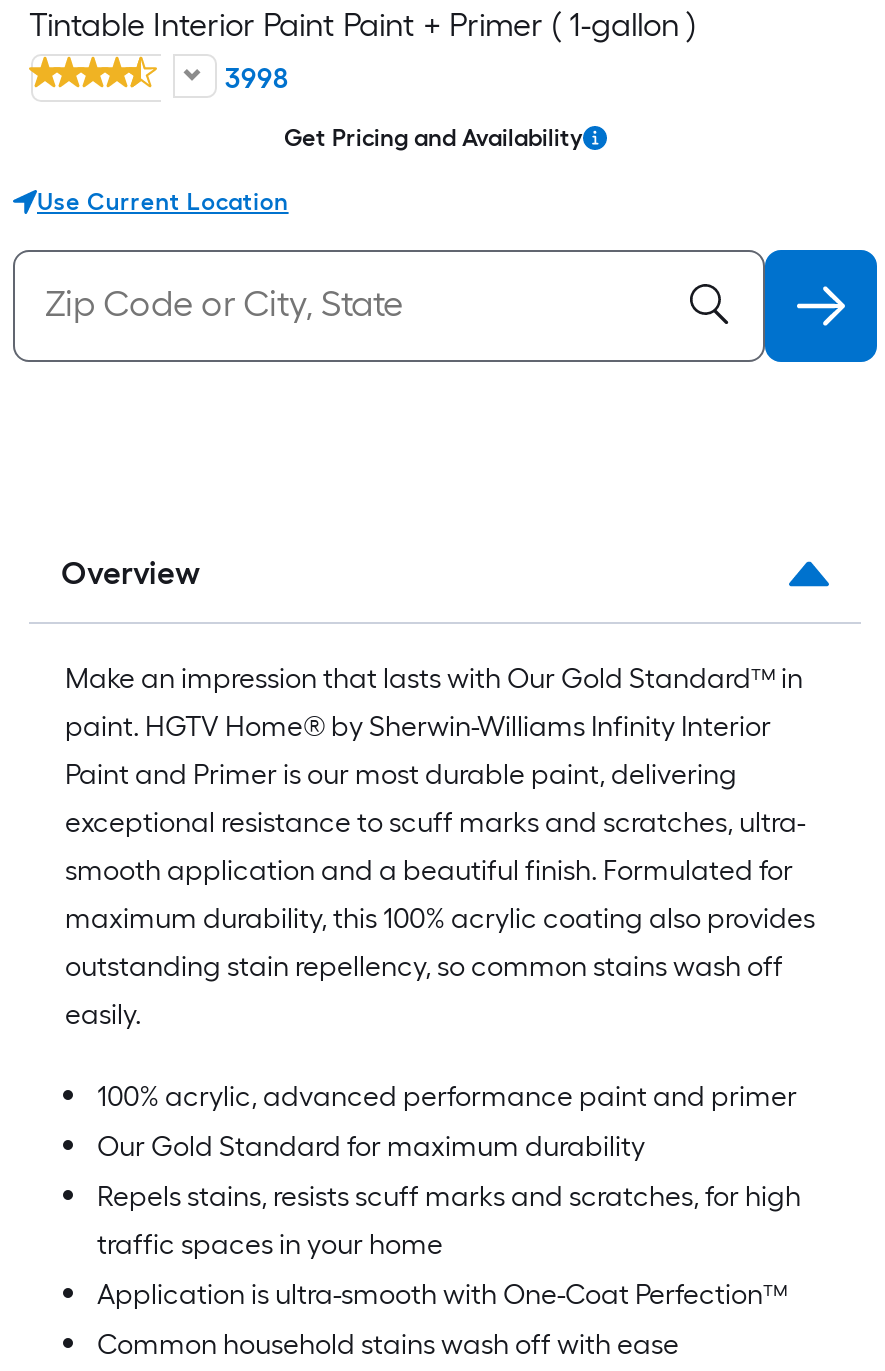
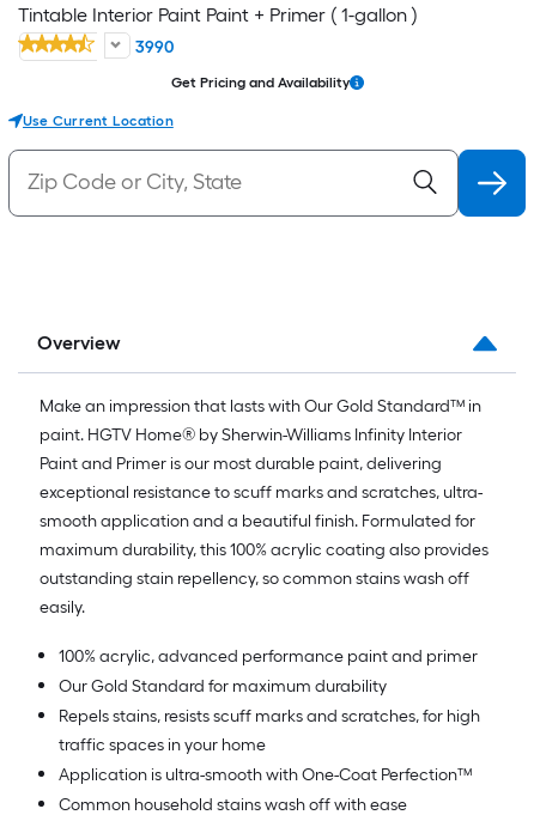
- 3998
+ 3990
